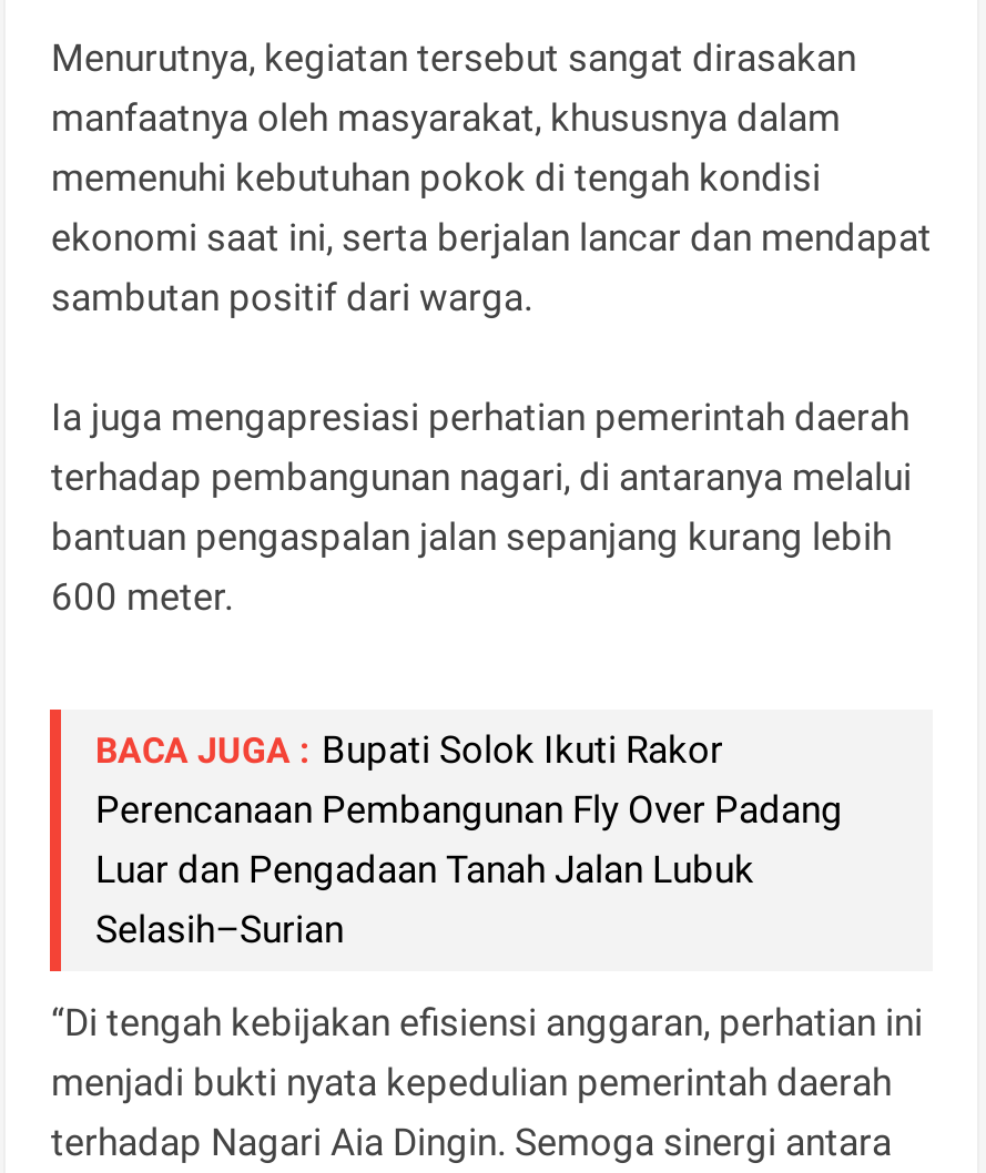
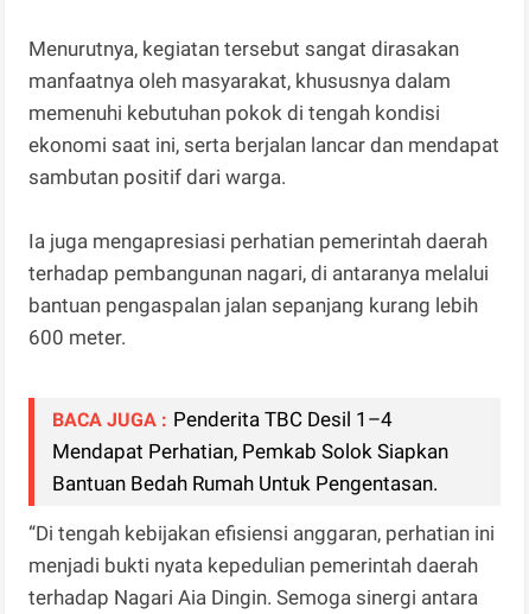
- BACA JUGA : Bupati Solok Ikuti Rakor
- Perencanaan Pembangunan Fly Over Padang
- Luar dan Pengadaan Tanah Jalan Lubuk
- Selasih–Surian
+ BACA JUGA : Penderita TBC Desil 1–4
+ Mendapat Perhatian, Pemkab Solok Siapkan
+ Bantuan Bedah Rumah Untuk Pengentasan.
